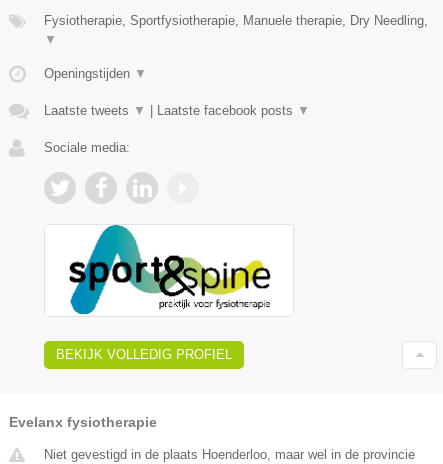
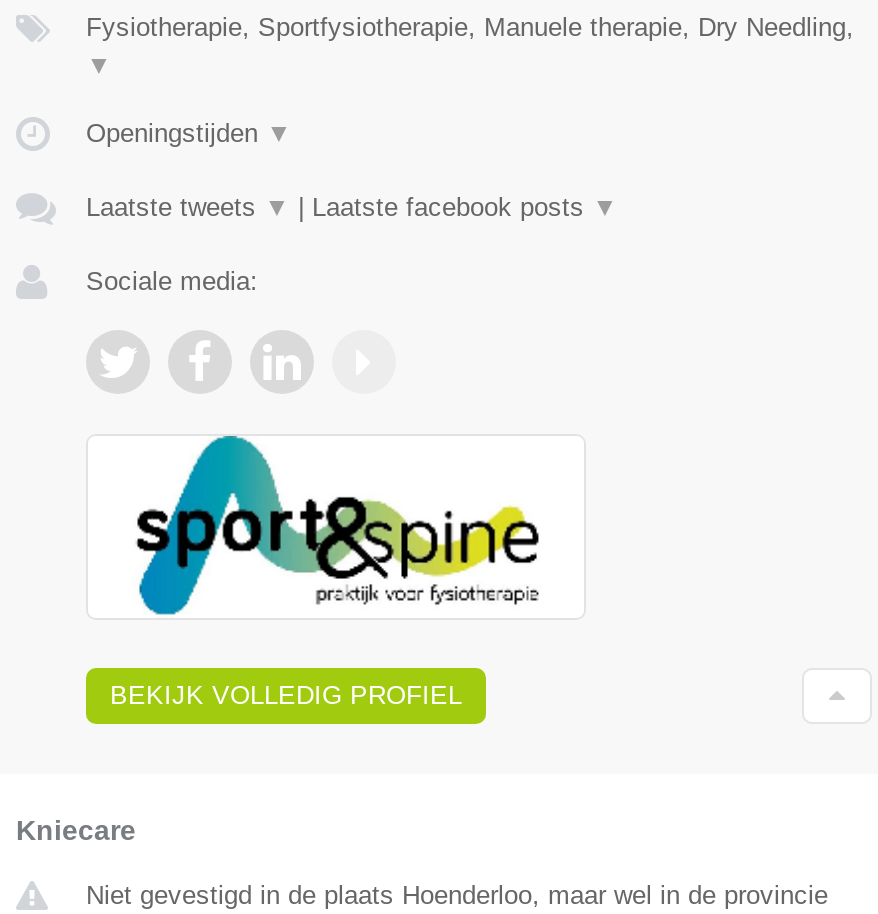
- Evelanx fysiotherapie
+ Kniecare
